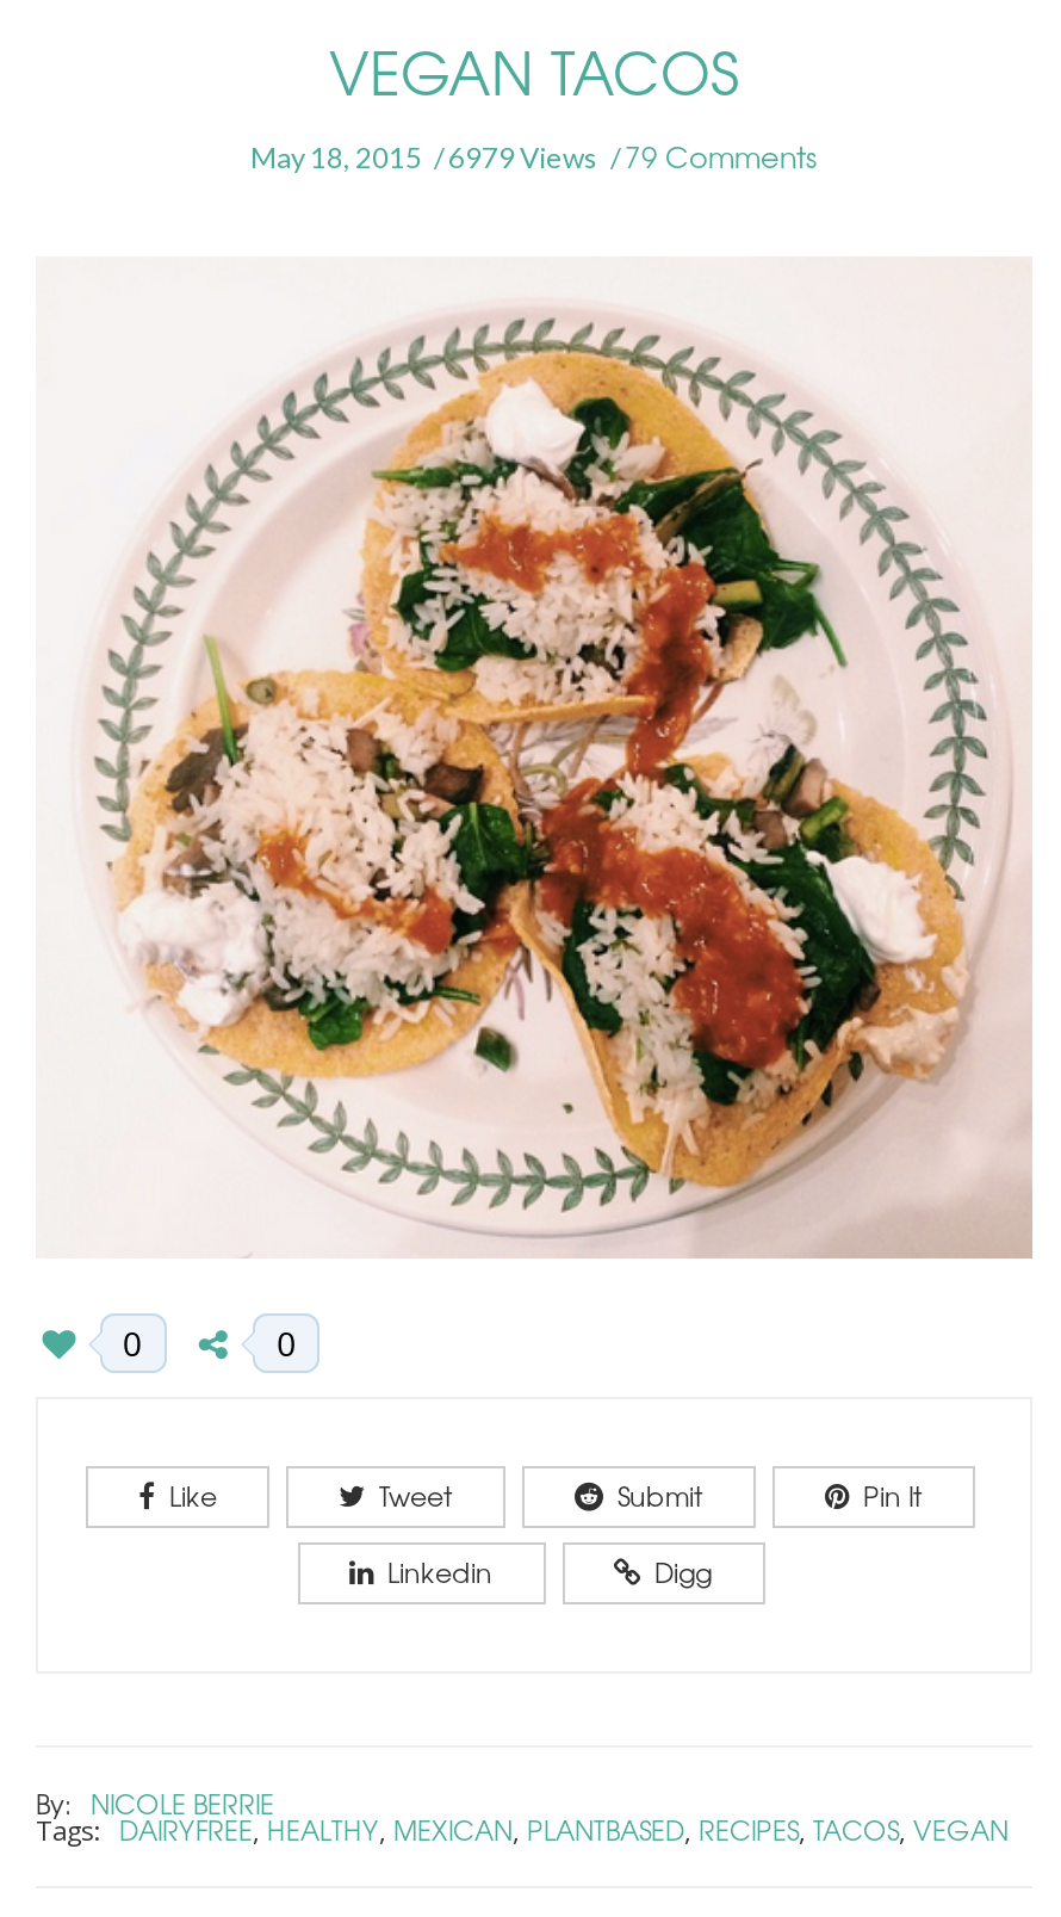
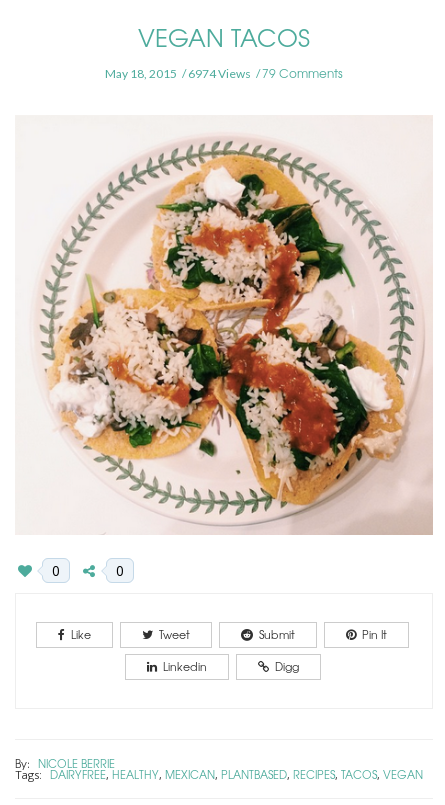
- May 18, 2015 6979 Views 79 Comments
+ May 18, 2015 6974 Views 79 Comments
